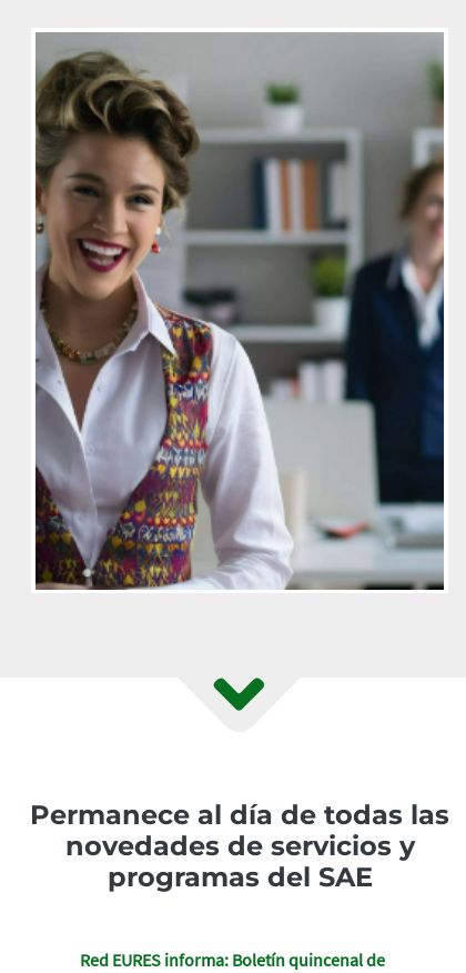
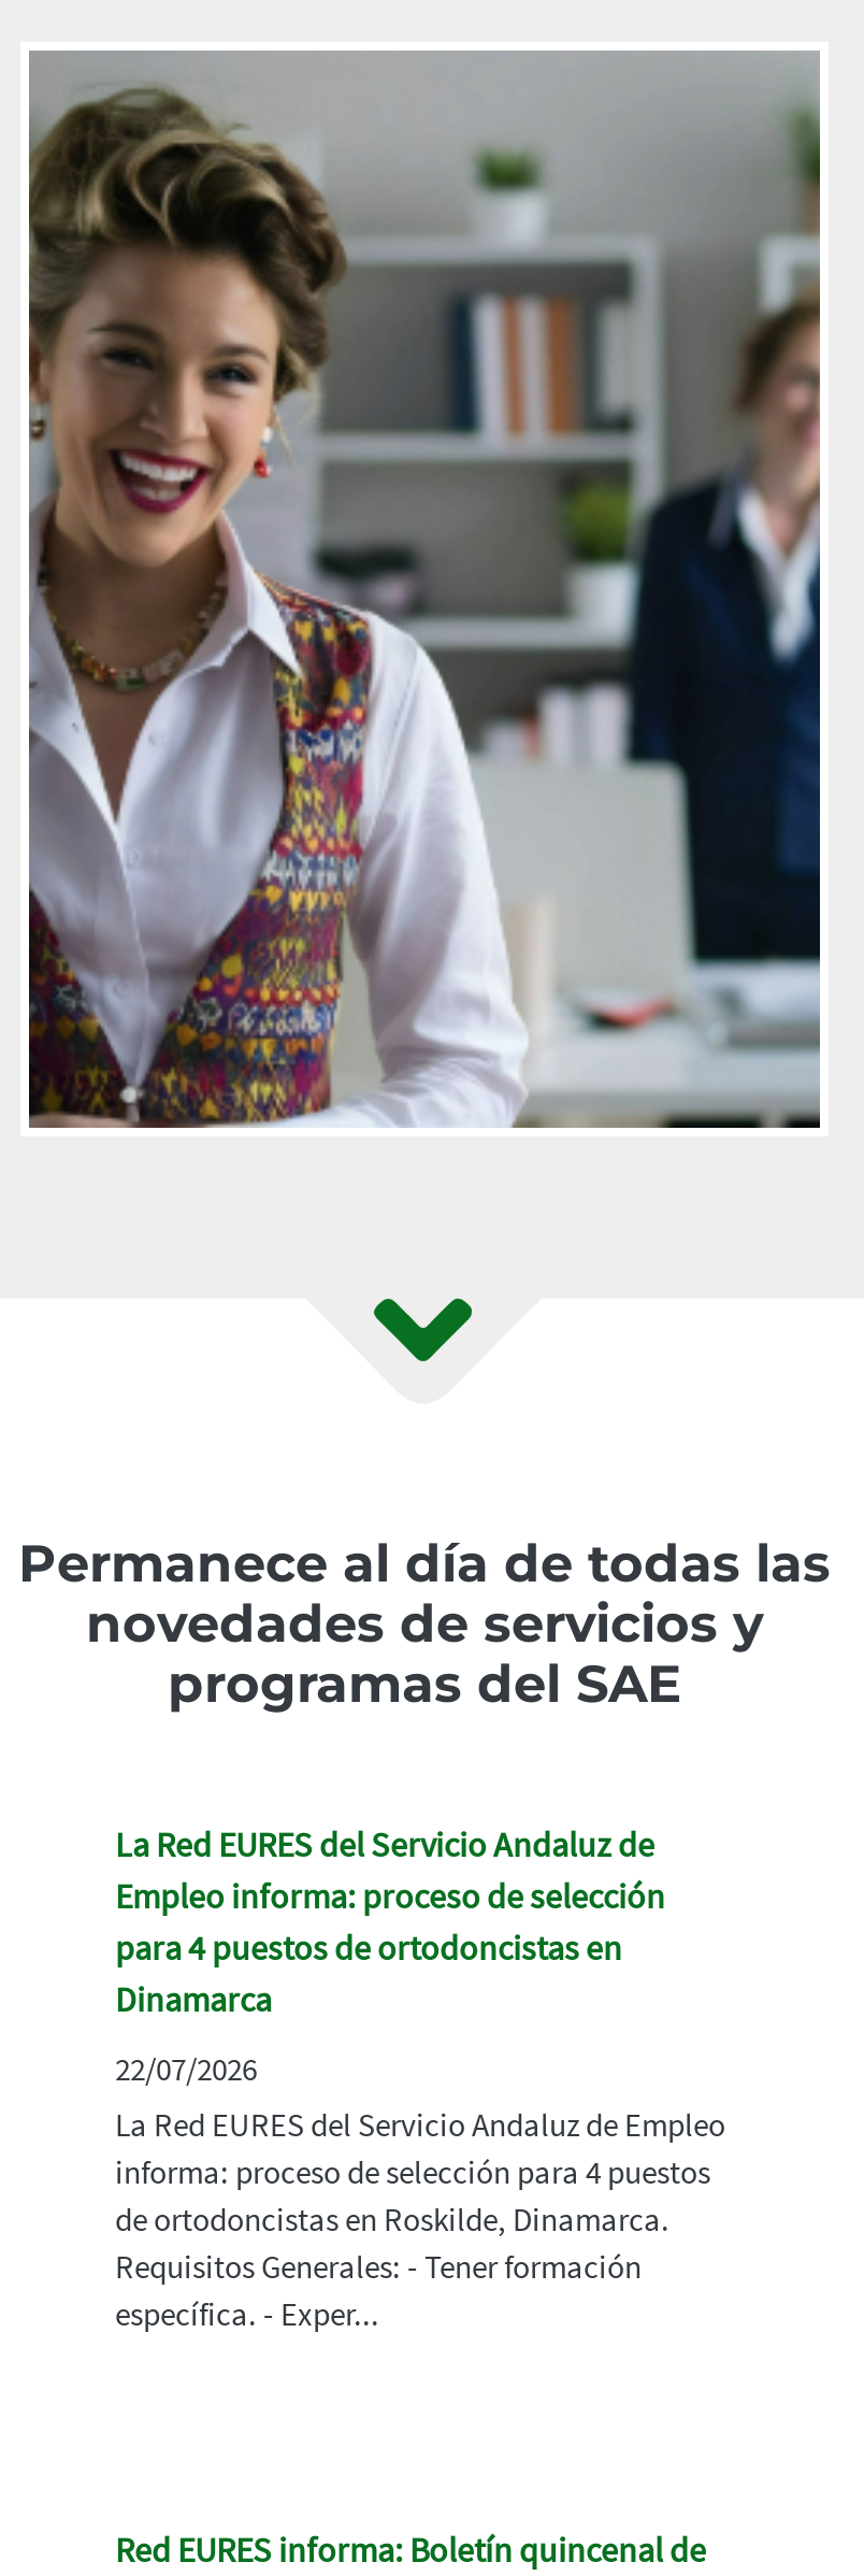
+ La Red EURES del Servicio Andaluz de
+ Empleo informa: proceso de selección
+ para 4 puestos de ortodoncistas en
+ Dinamarca
+ 22/07/2026
+ La Red EURES del Servicio Andaluz de Empleo
+ informa: proceso de selección para 4 puestos
+ de ortodoncistas en Roskilde, Dinamarca.
+ Requisitos Generales: - Tener formación
+ específica. - Exper...
